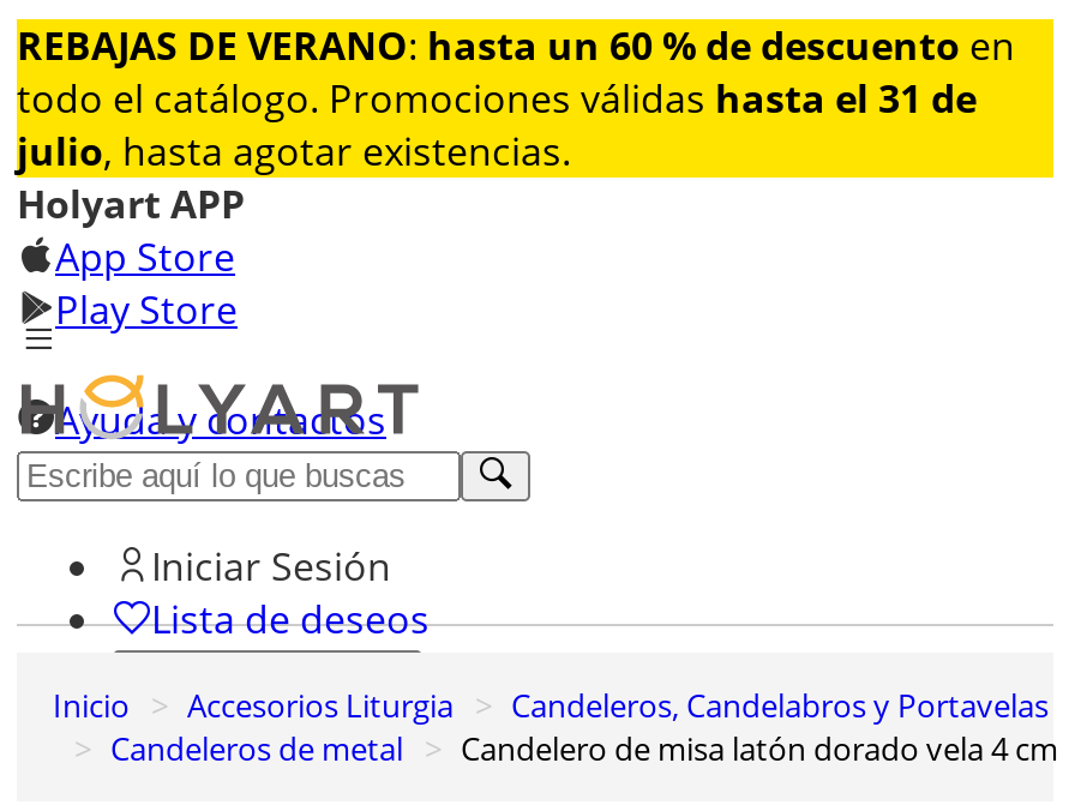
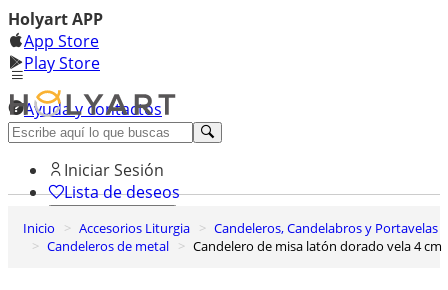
- [image]
- REBAJAS DE VERANO: hasta un 60 % de descuento en
- todo el catálogo. Promociones válidas hasta el 31 de
- julio, hasta agotar existencias.
